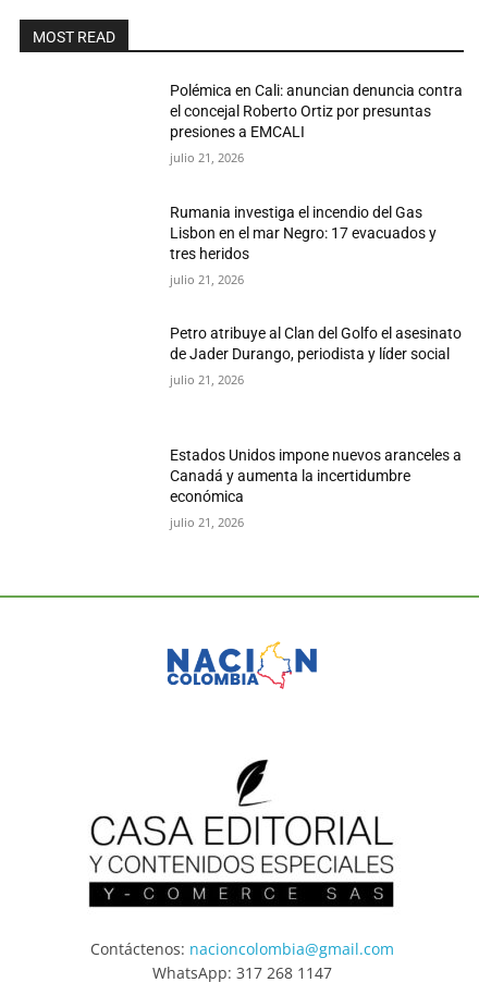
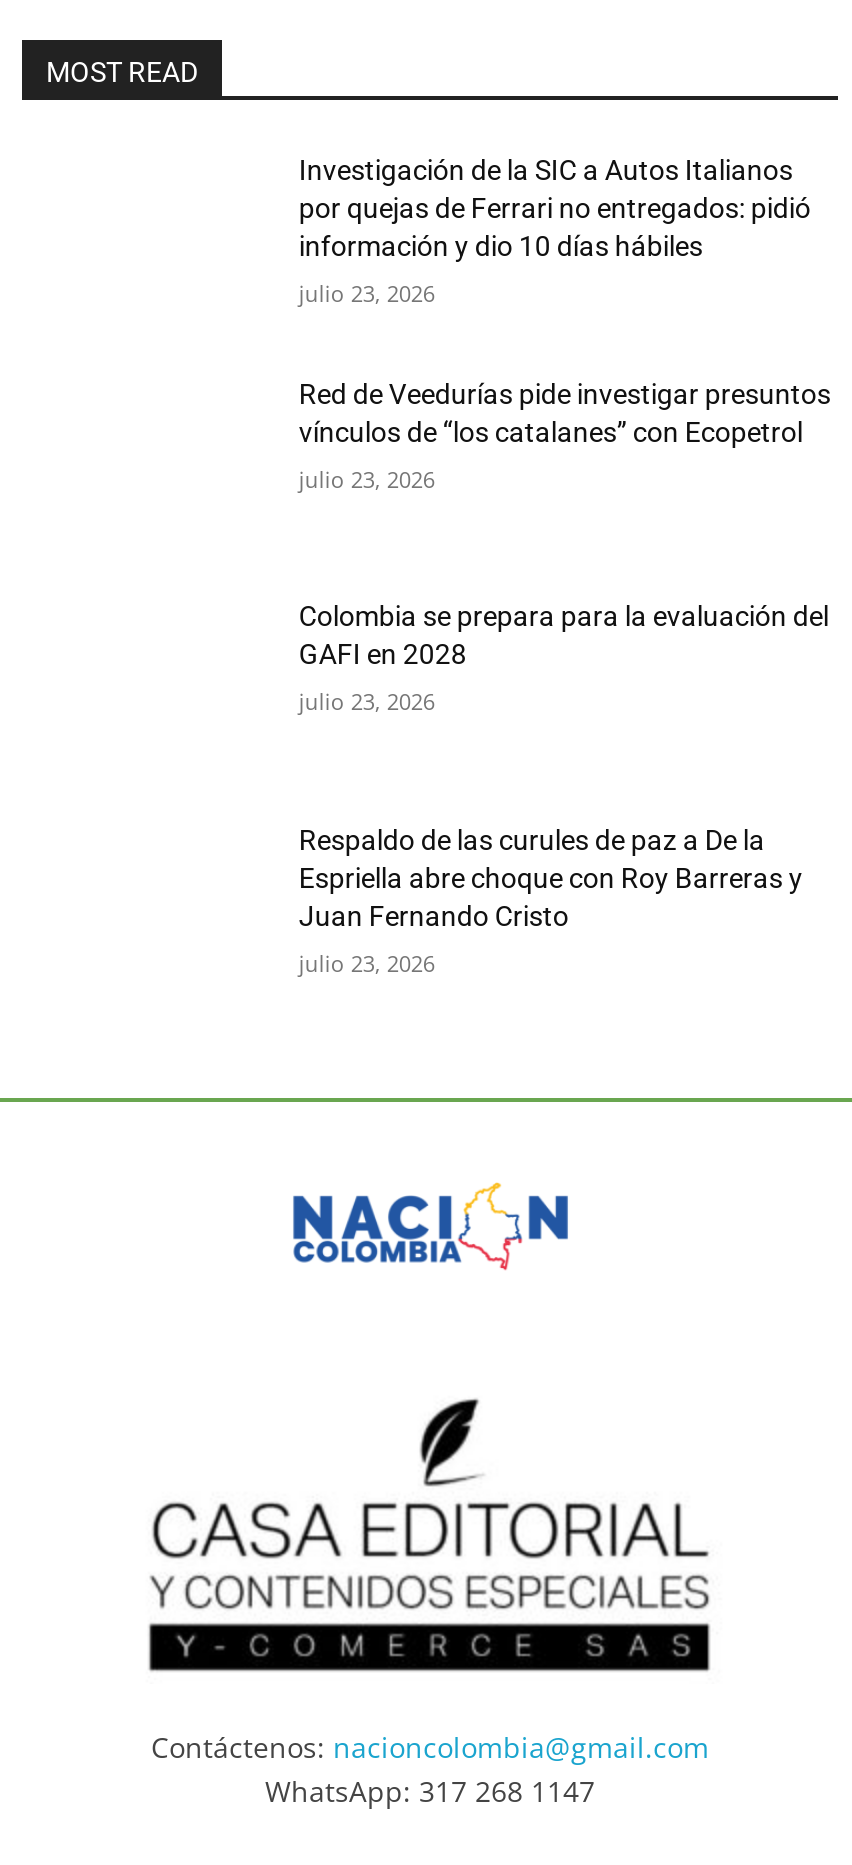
- Polémica en Cali: anuncian denuncia contra
- el concejal Roberto Ortiz por presuntas
- presiones a EMCALI
+ Investigación de la SIC a Autos Italianos
+ por quejas de Ferrari no entregados: pidió
+ información y dio 10 días hábiles

- julio 21, 2026
+ julio 23, 2026

- Rumania investiga el incendio del Gas
- Lisbon en el mar Negro: 17 evacuados y
- tres heridos
+ Red de Veedurías pide investigar presuntos
+ vínculos de “los catalanes” con Ecopetrol

- julio 21, 2026
+ julio 23, 2026

- Petro atribuye al Clan del Golfo el asesinato
- de Jader Durango, periodista y líder social
+ Colombia se prepara para la evaluación del
+ GAFI en 2028

- julio 21, 2026
+ julio 23, 2026

- Estados Unidos impone nuevos aranceles a
- Canadá y aumenta la incertidumbre
- económica
+ Respaldo de las curules de paz a De la
+ Espriella abre choque con Roy Barreras y
+ Juan Fernando Cristo

- julio 21, 2026
+ julio 23, 2026
